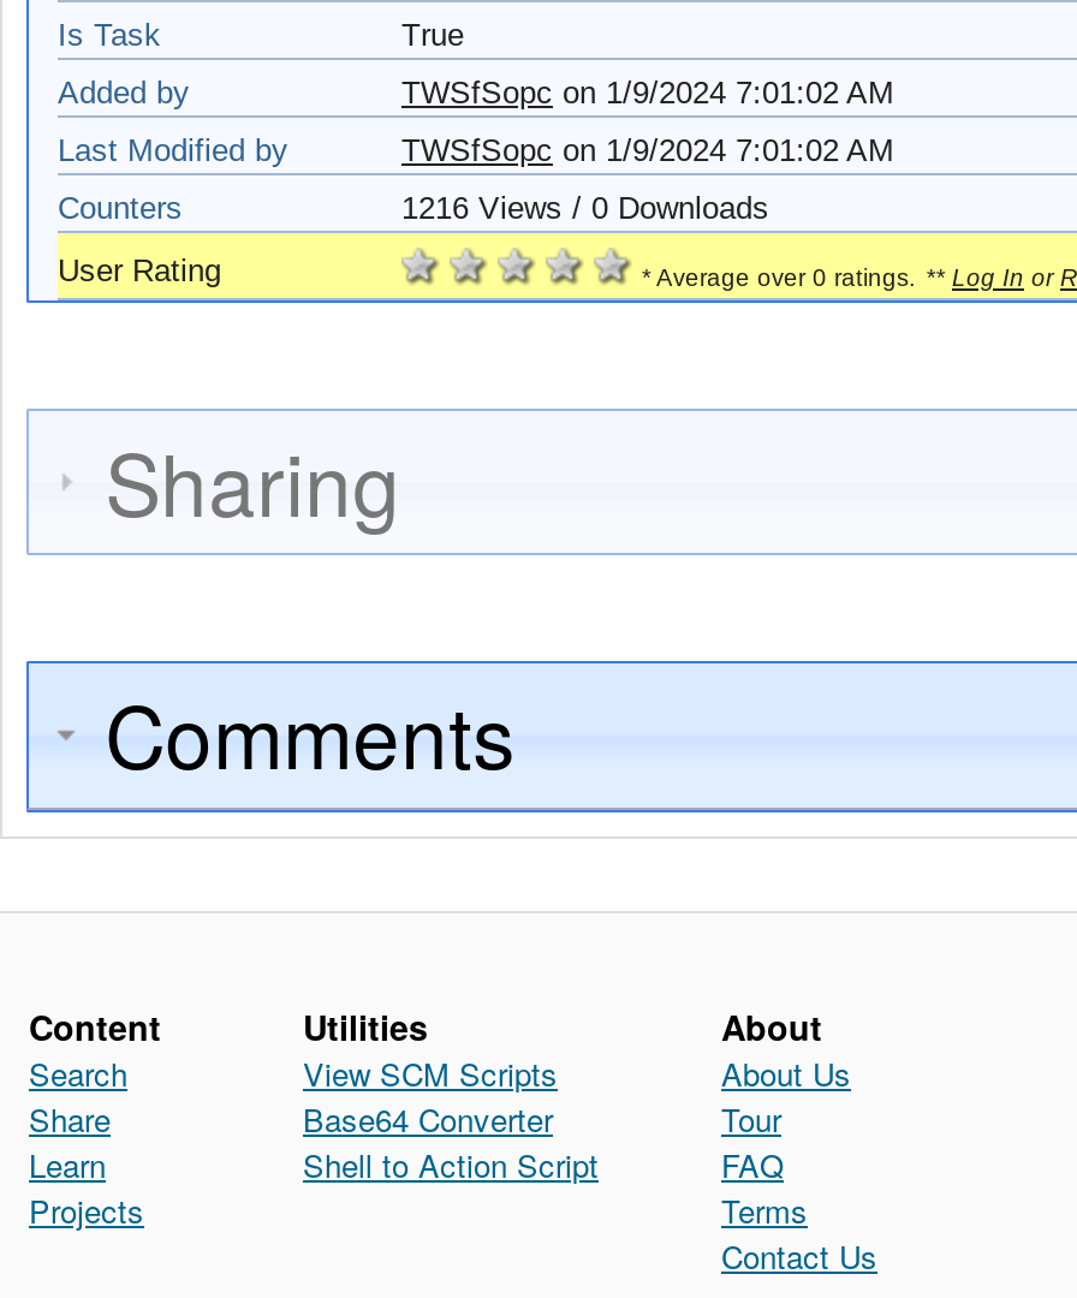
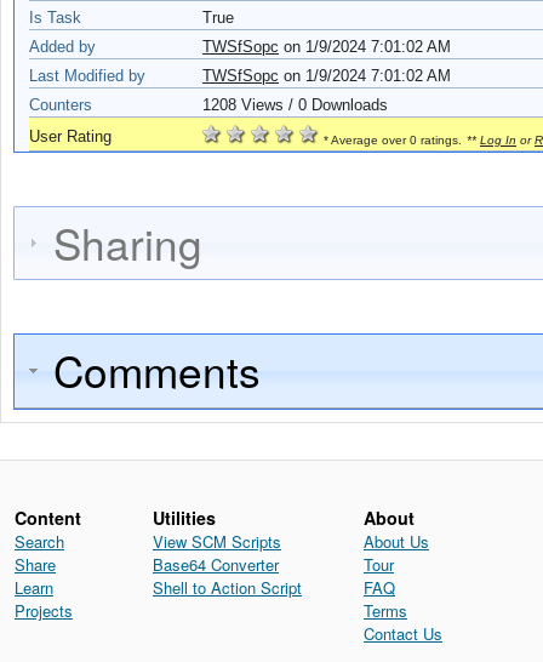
- 1216 Views / 0 Downloads
+ 1208 Views / 0 Downloads
